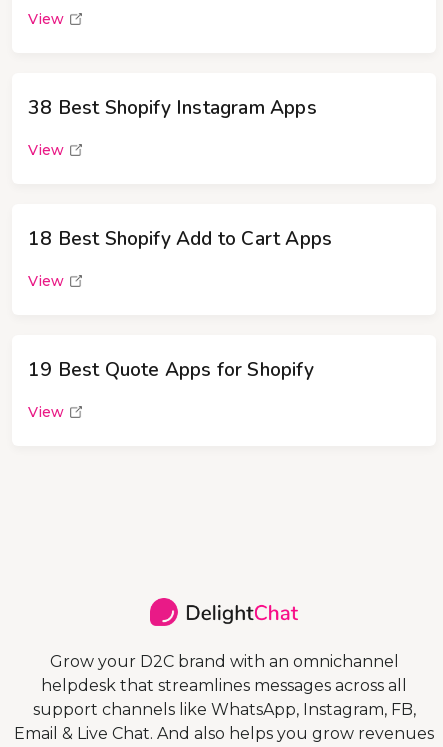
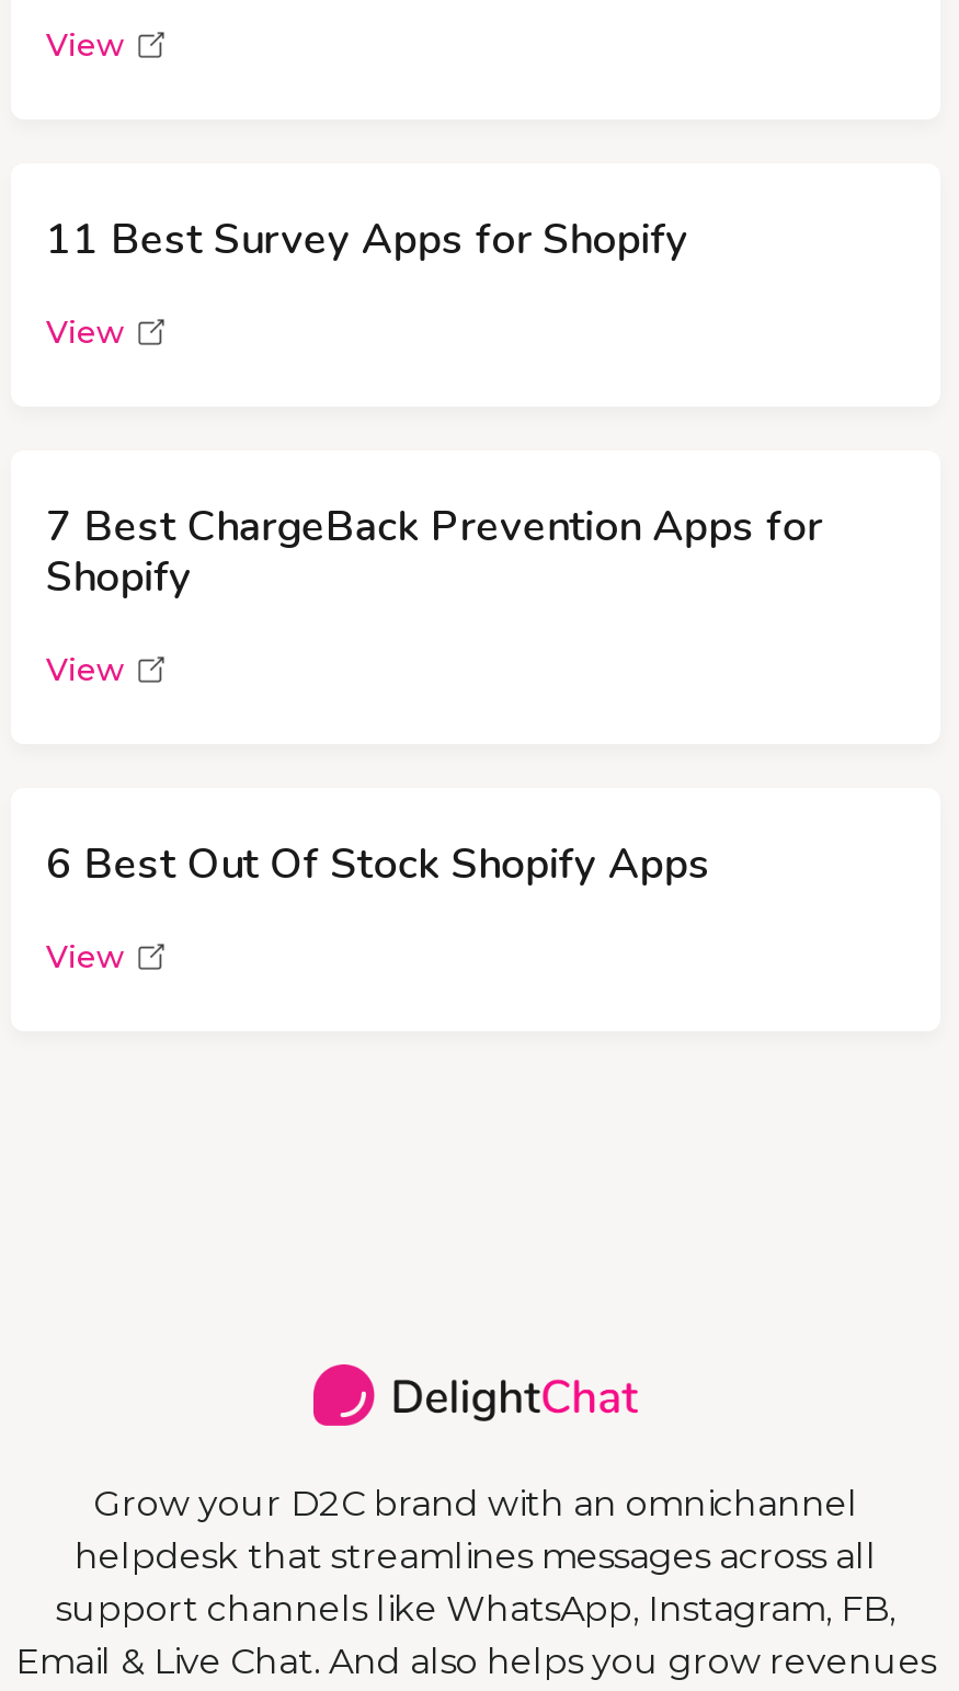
- 38 Best Shopify Instagram Apps
+ 11 Best Survey Apps for Shopify

- 18 Best Shopify Add to Cart Apps
+ 7 Best ChargeBack Prevention Apps for
+ Shopify

- 19 Best Quote Apps for Shopify
+ 6 Best Out Of Stock Shopify Apps
